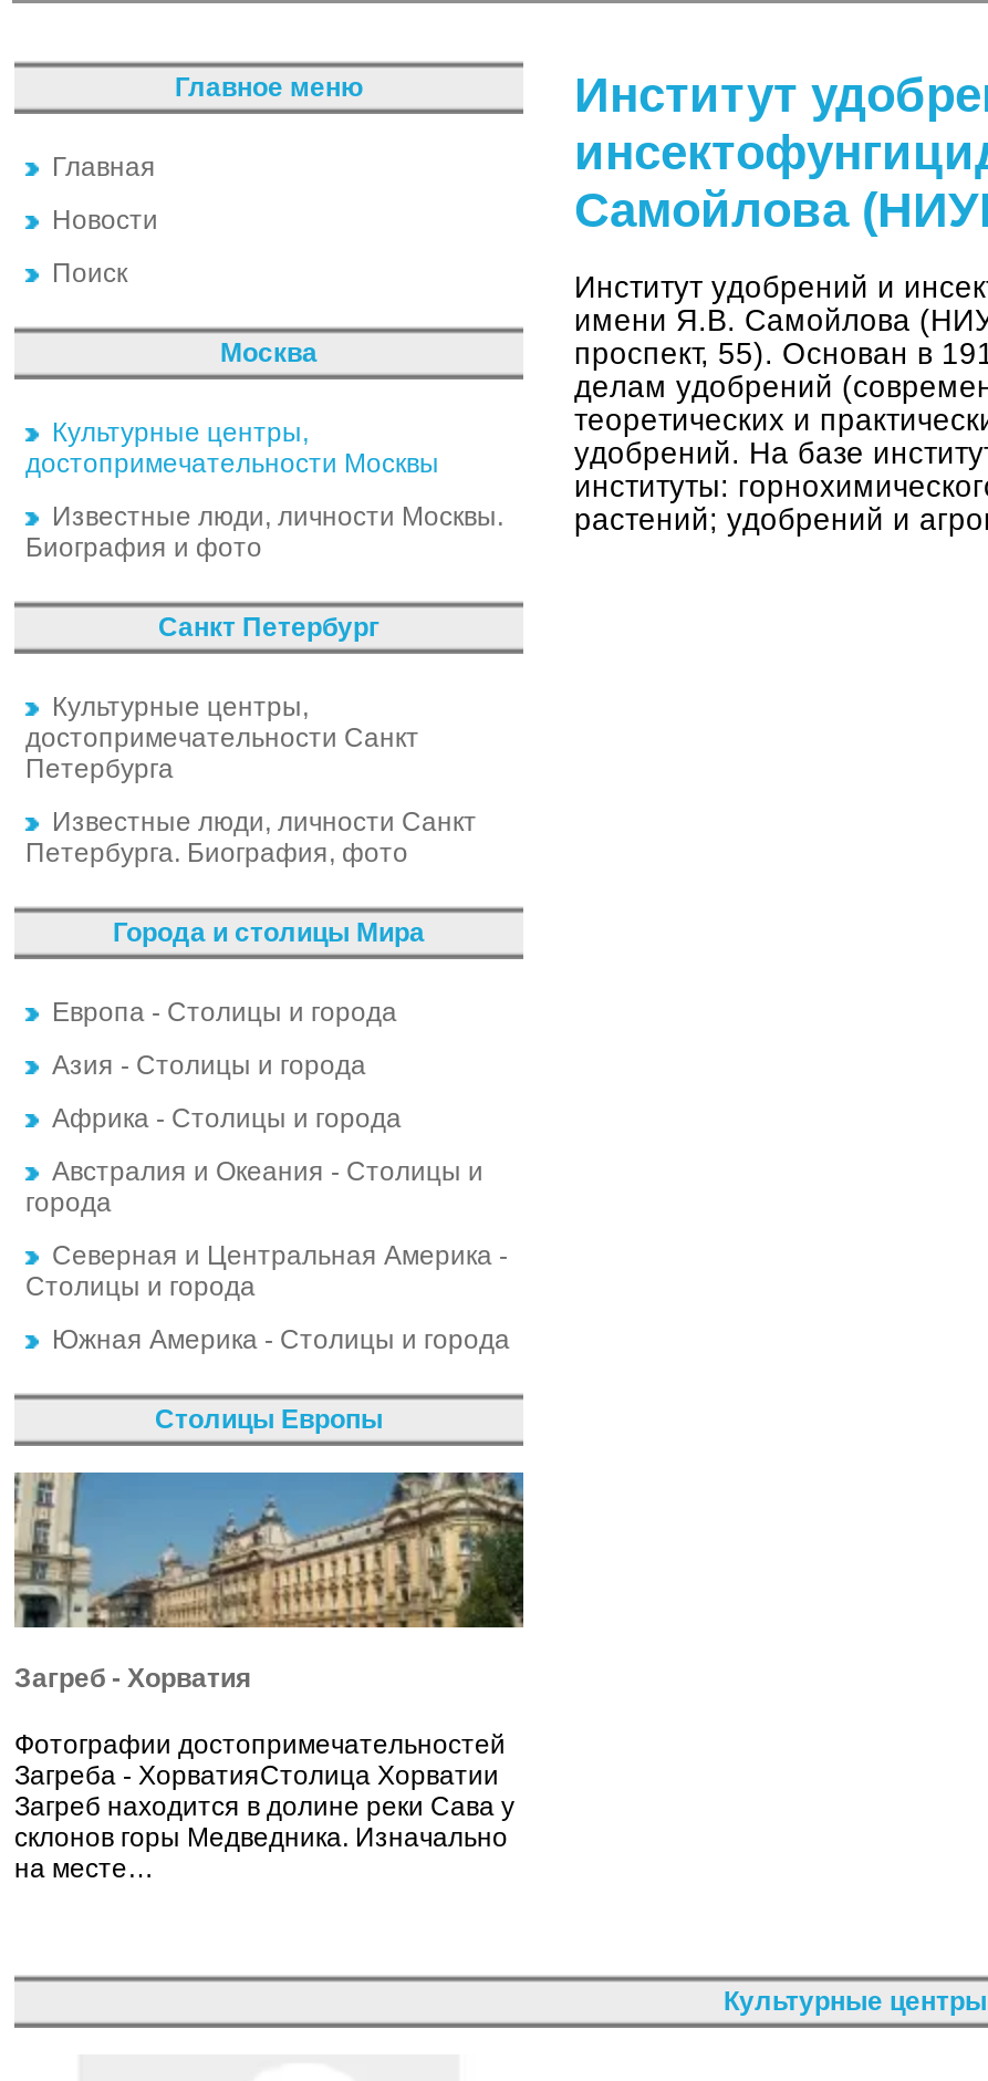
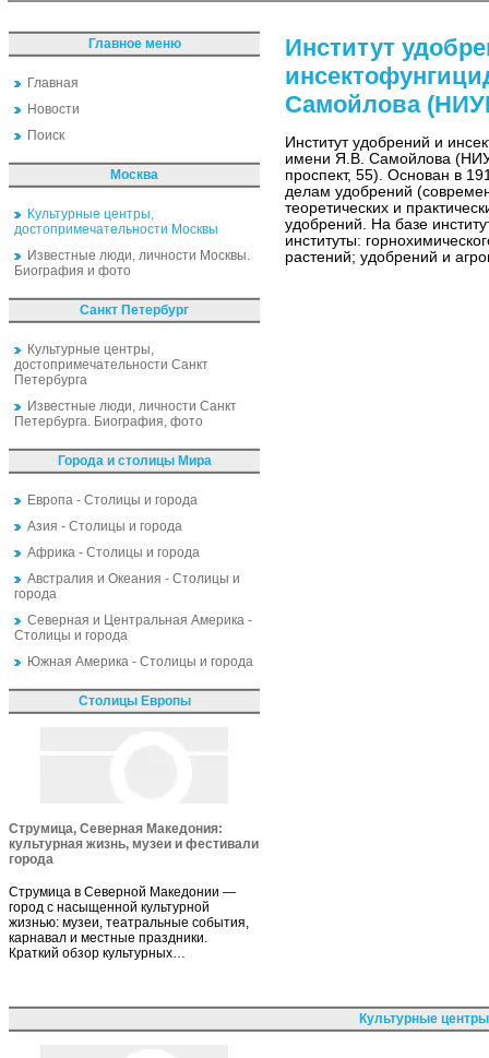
- [image]

- Загреб - Хорватия
+ Струмица, Северная Македония:
+ культурная жизнь, музеи и фестивали
+ города

- Фотографии достопримечательностей
- Загреба - ХорватияСтолица Хорватии
- Загреб находится в долине реки Сава у
- склонов горы Медведника. Изначально
- на месте…
+ Струмица в Северной Македонии —
+ город с насыщенной культурной
+ жизнью: музеи, театральные события,
+ карнавал и местные праздники.
+ Краткий обзор культурных…
